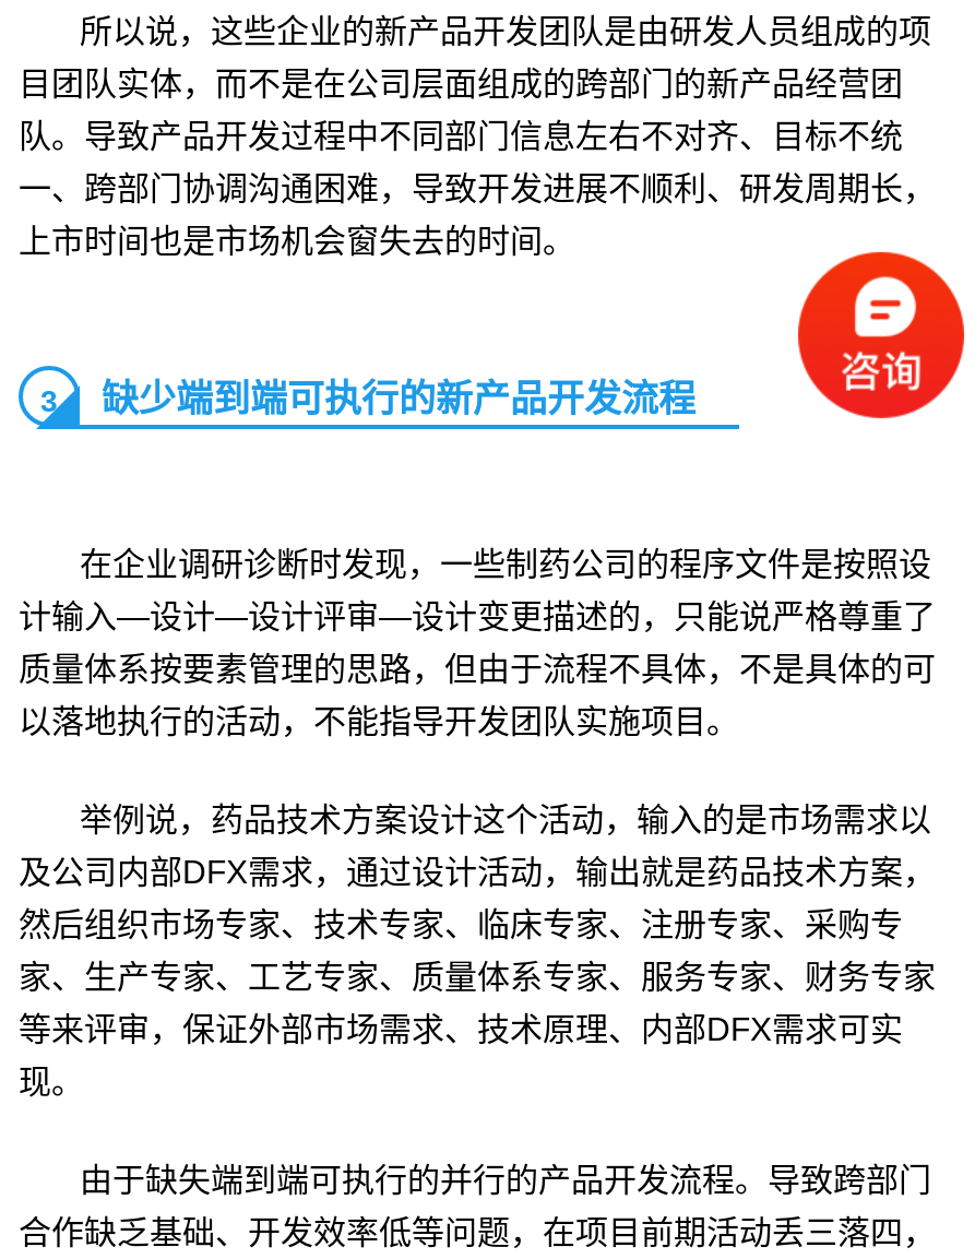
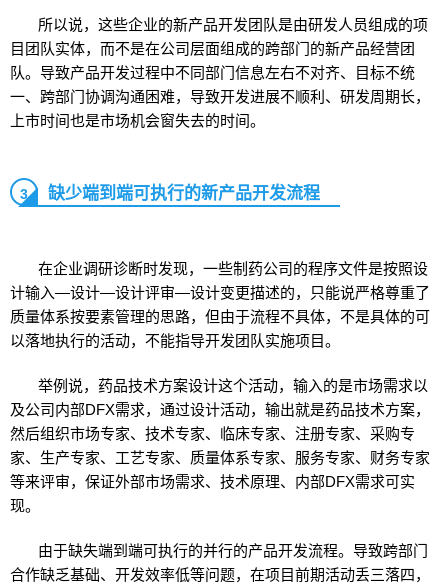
- [image]
